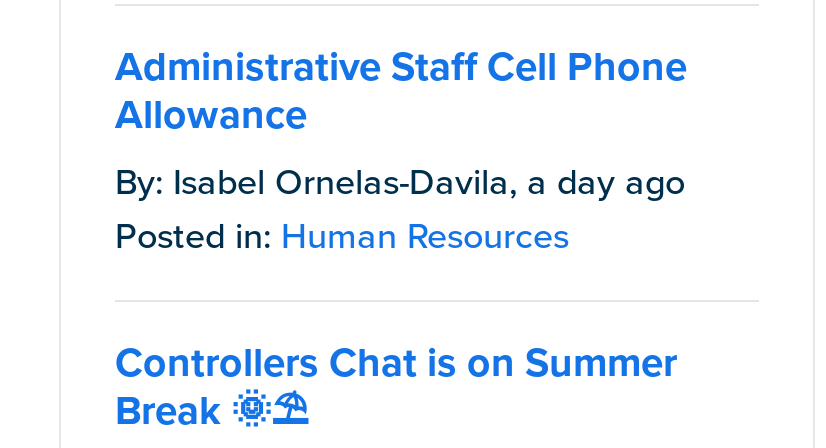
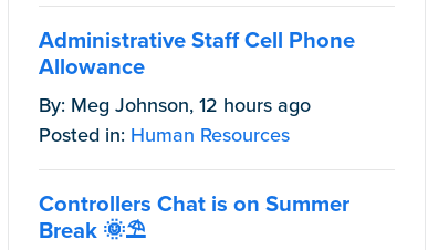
- By: Isabel Ornelas-Davila, a day ago
+ By: Meg Johnson, 12 hours ago
